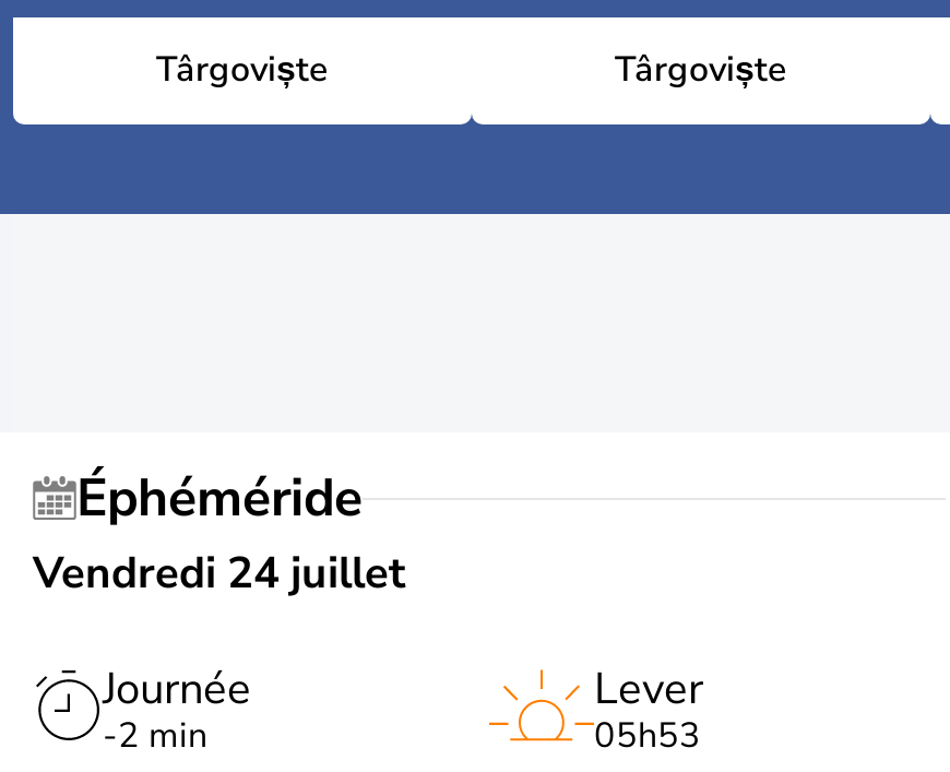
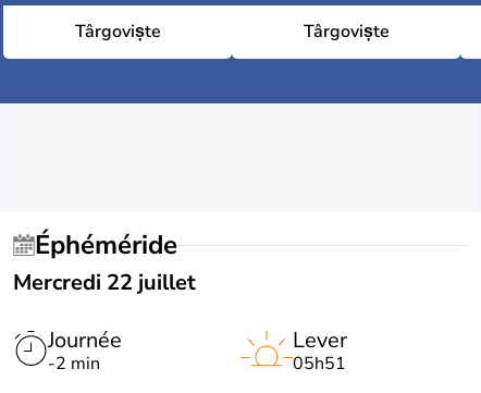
- Vendredi 24 juillet
+ Mercredi 22 juillet

- 05h53
+ 05h51
